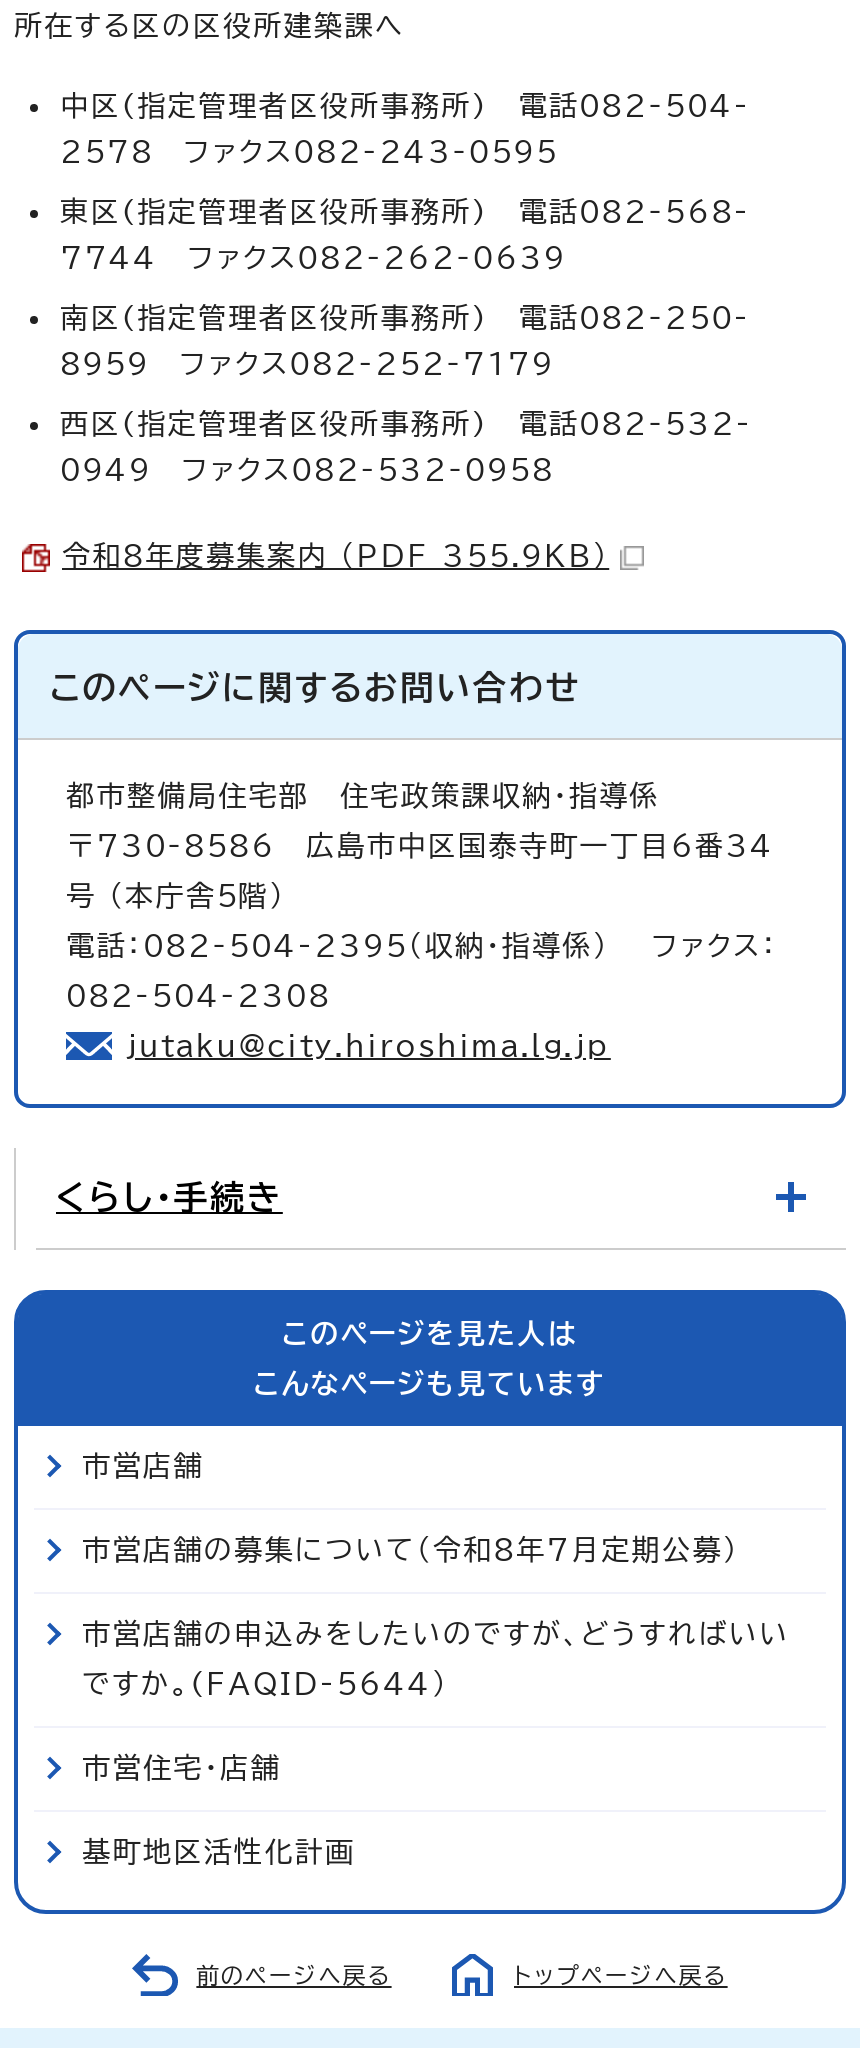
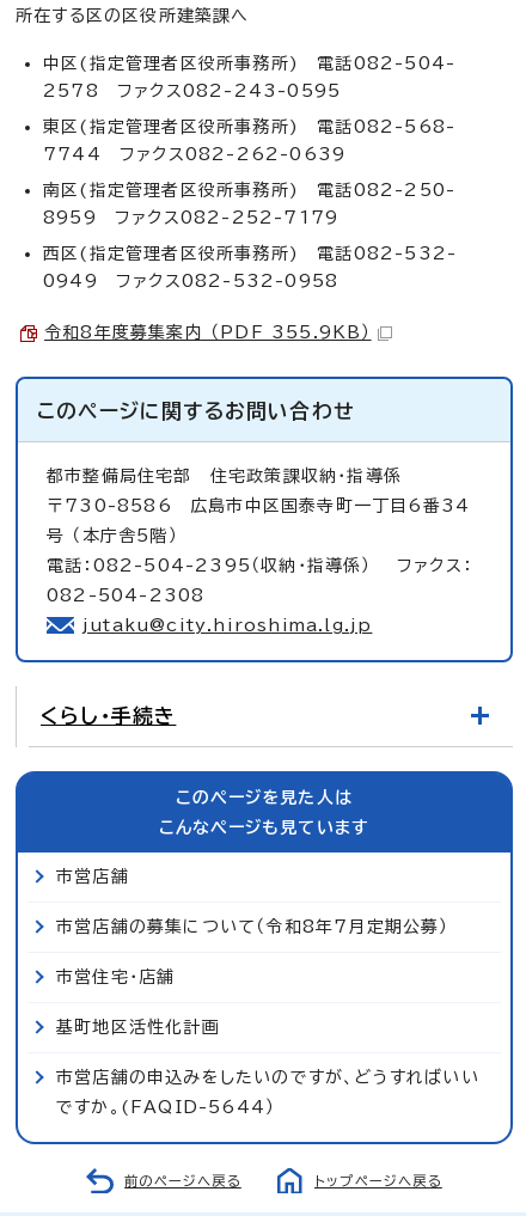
moved down: 市営店舗の申込みをしたいのですが、どうすればいい | ですか。(FAQID-5644）

moved up: 市営住宅・店舗 | 基町地区活性化計画
